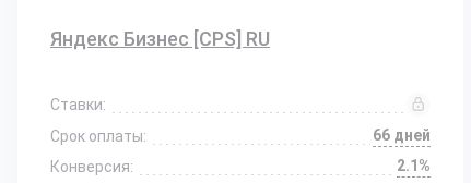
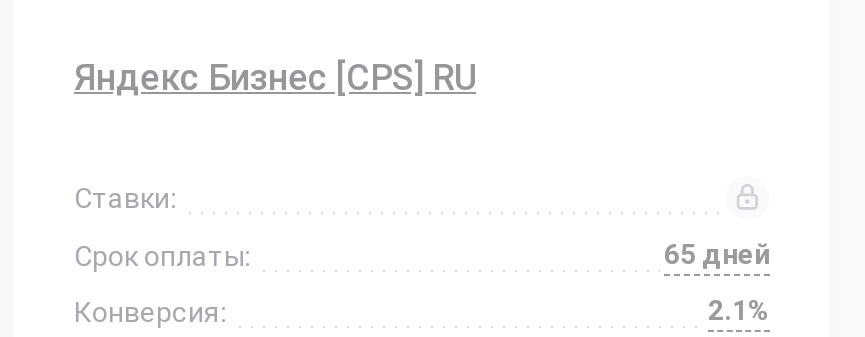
- 66 дней
+ 65 дней
